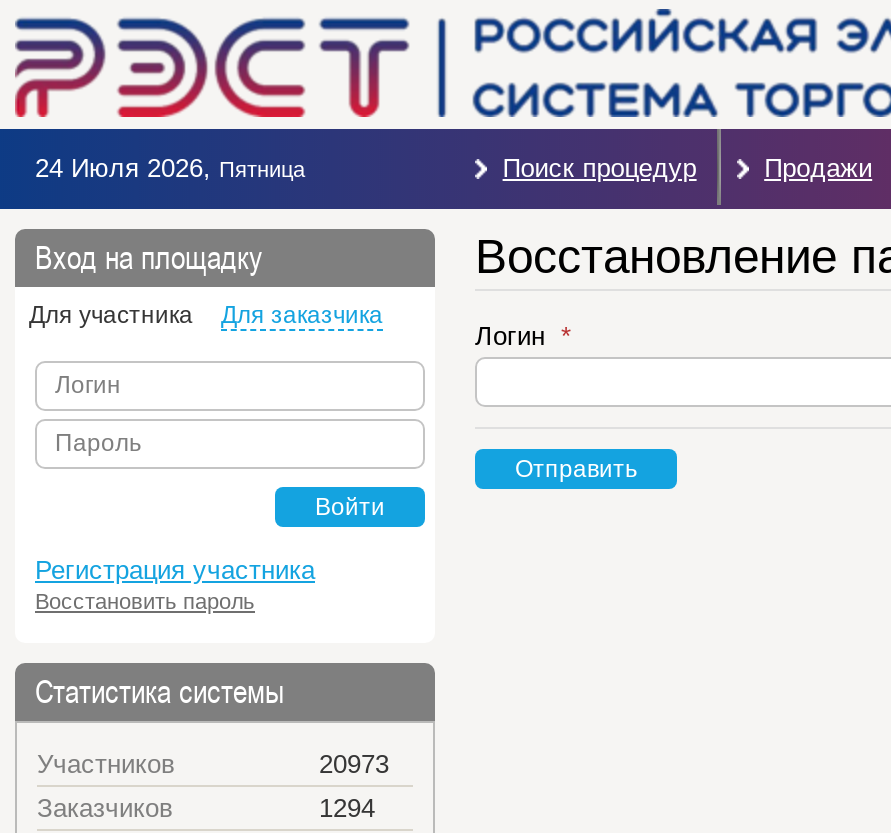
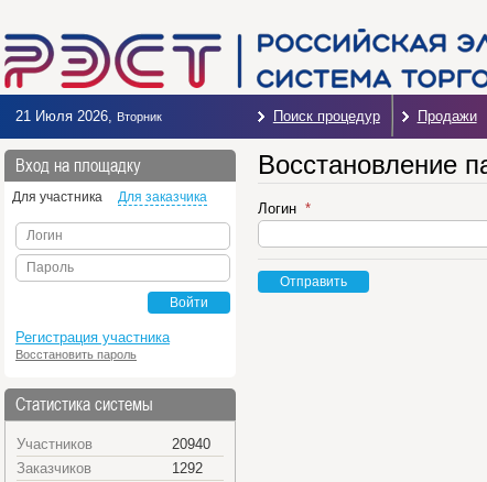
- 24 Июля 2026, Пятница
+ 21 Июля 2026, Вторник

- 20973
+ 20940

- 1294
+ 1292
